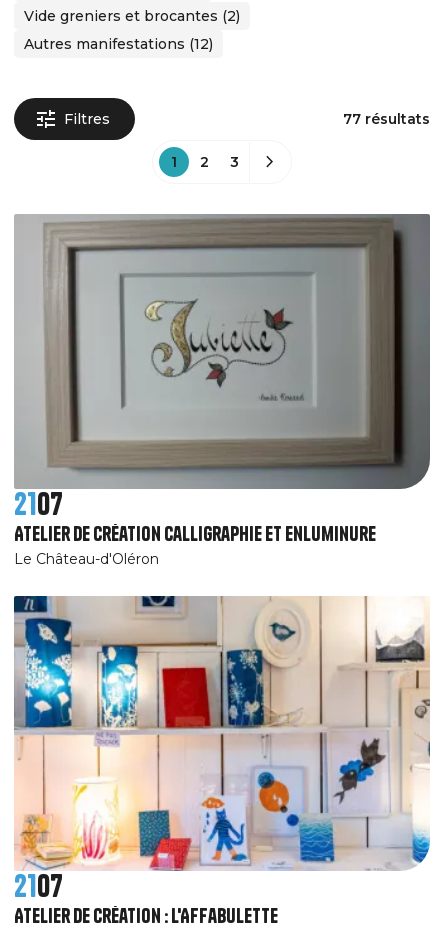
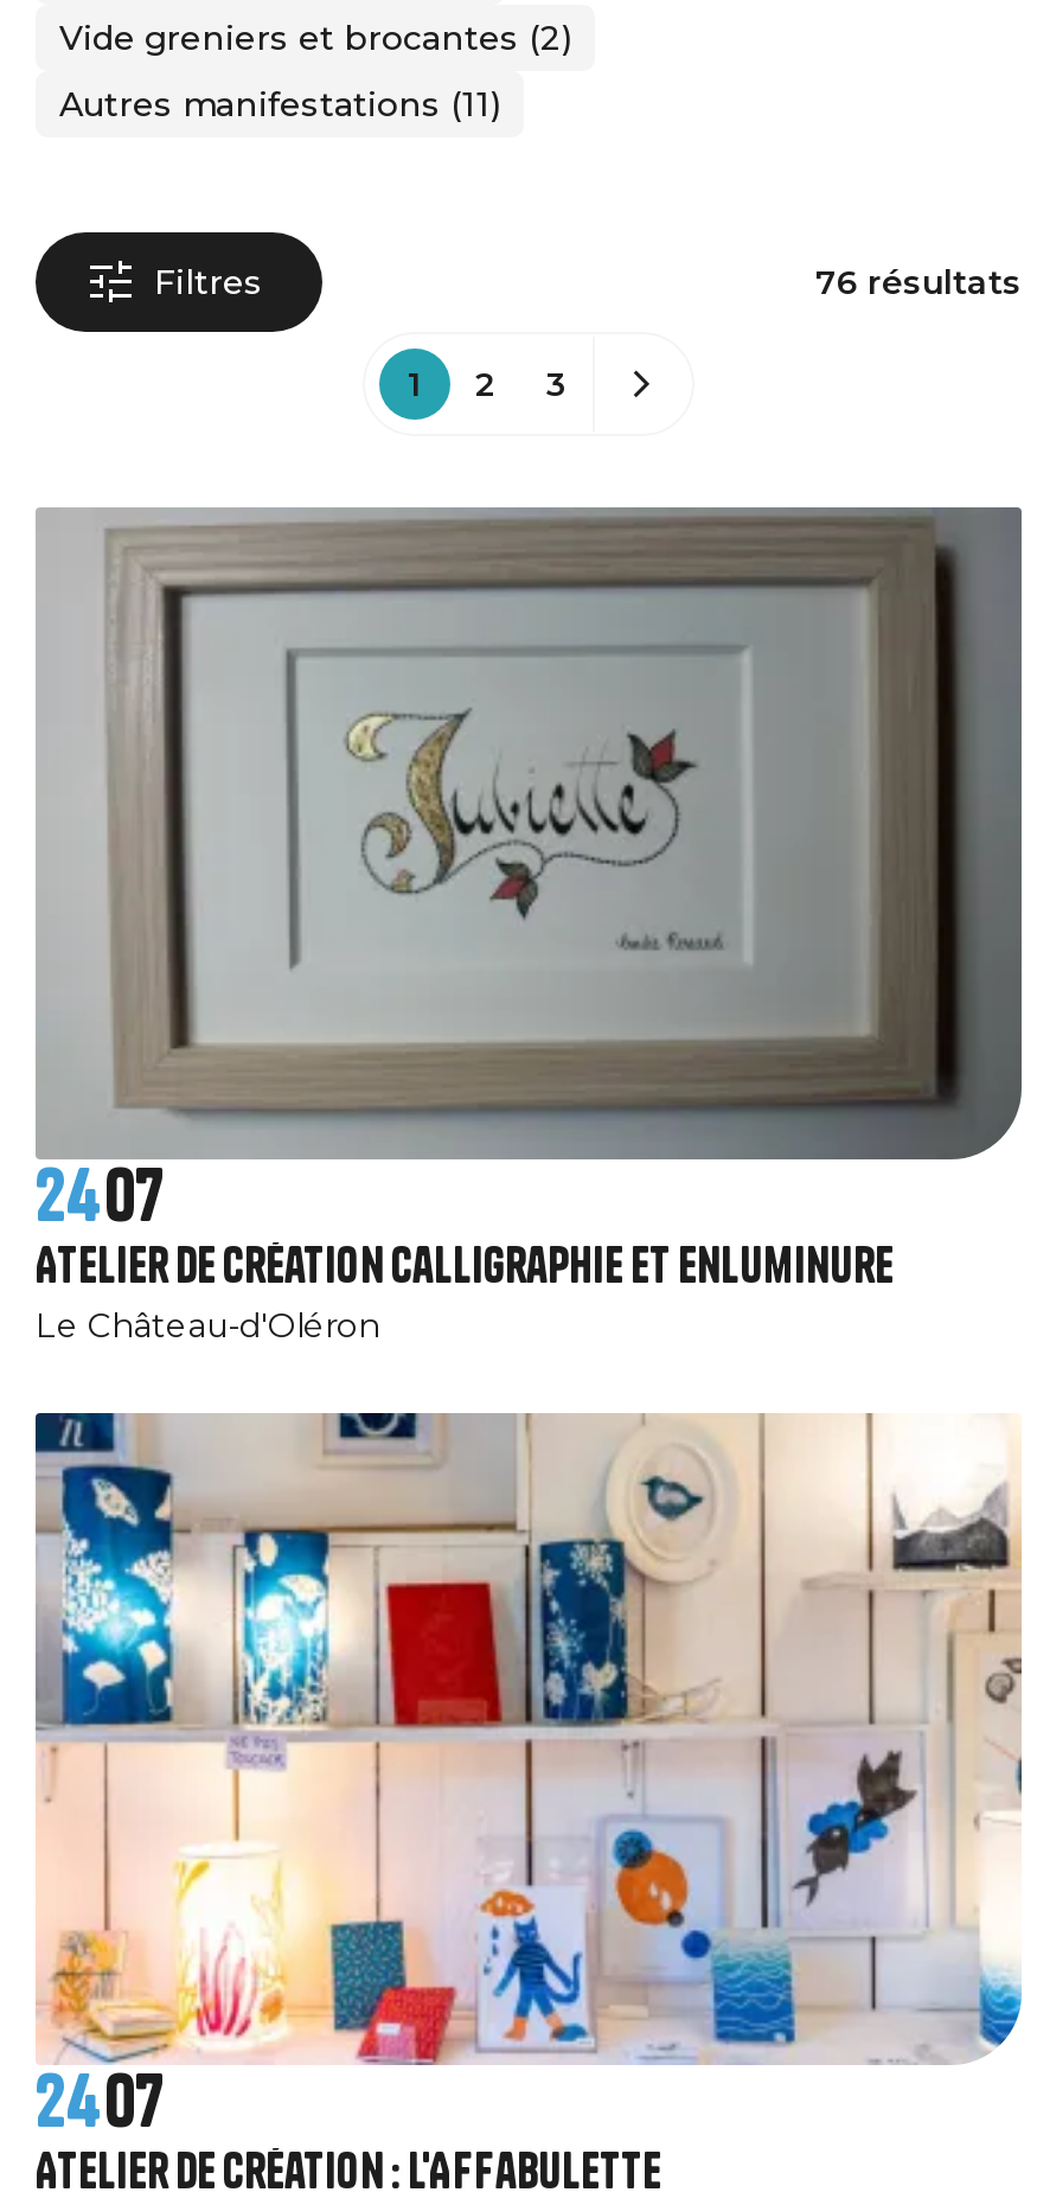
- Autres manifestations (12)
+ Autres manifestations (11)

- 77 résultats
+ 76 résultats

- 2107
+ 2407

- 2107
+ 2407
